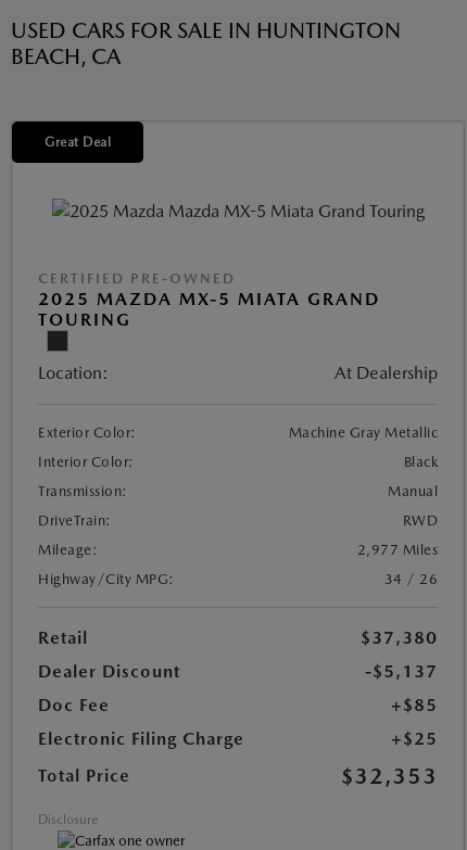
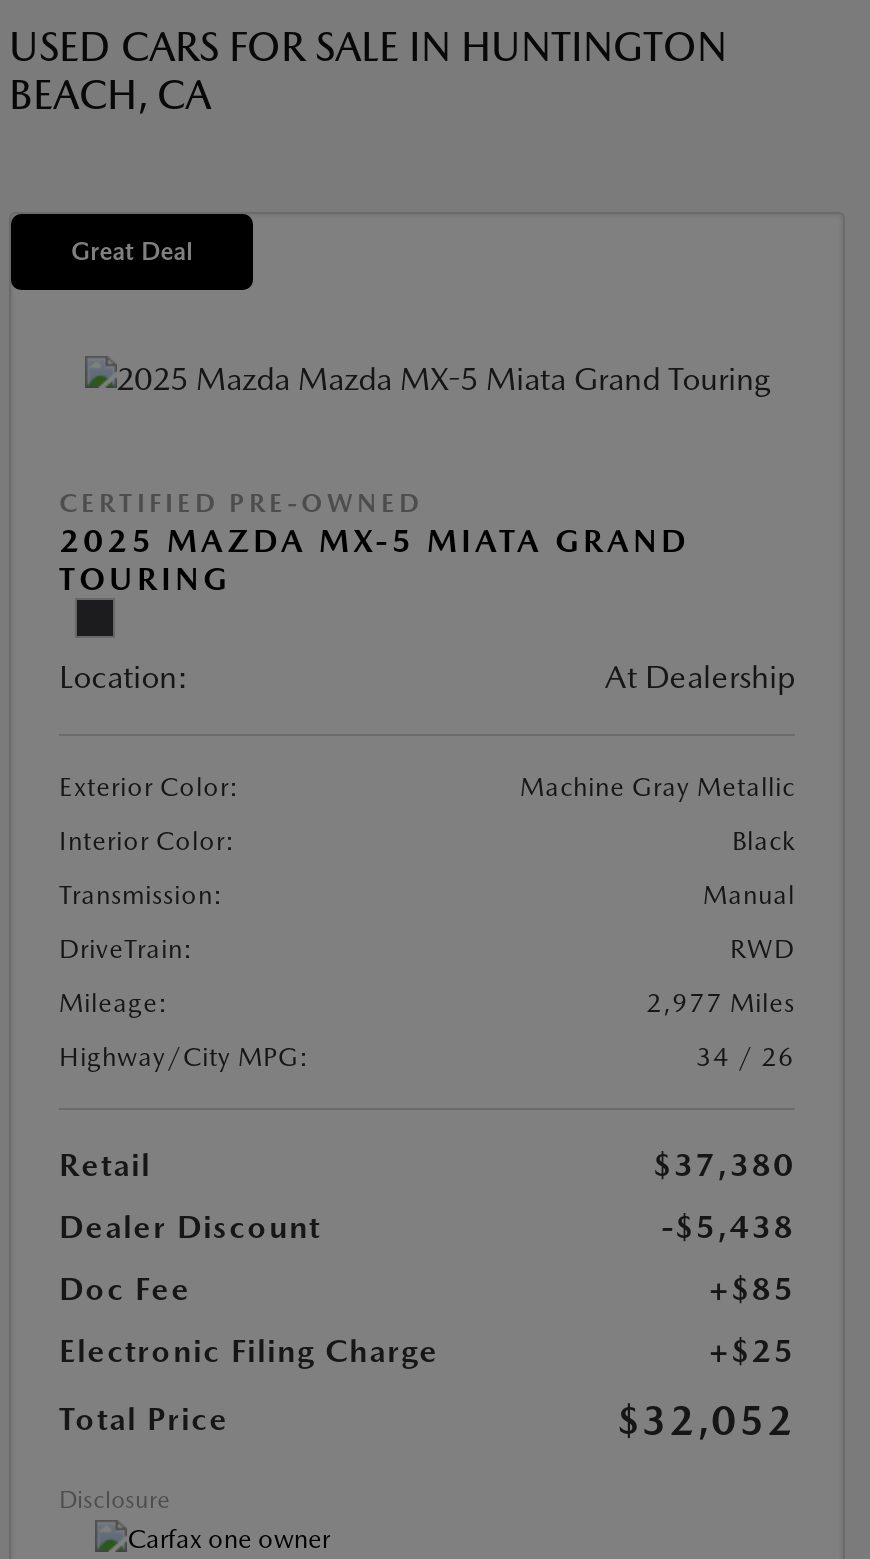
- -$5,137
+ -$5,438

- $32,353
+ $32,052
